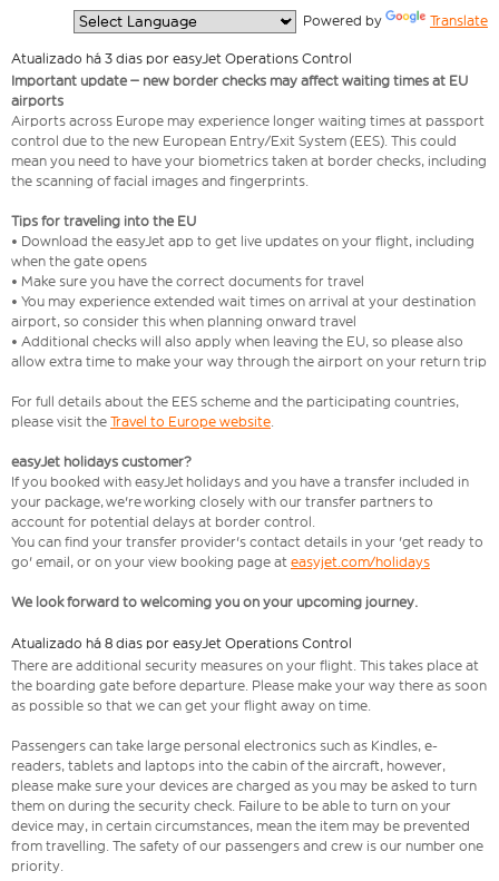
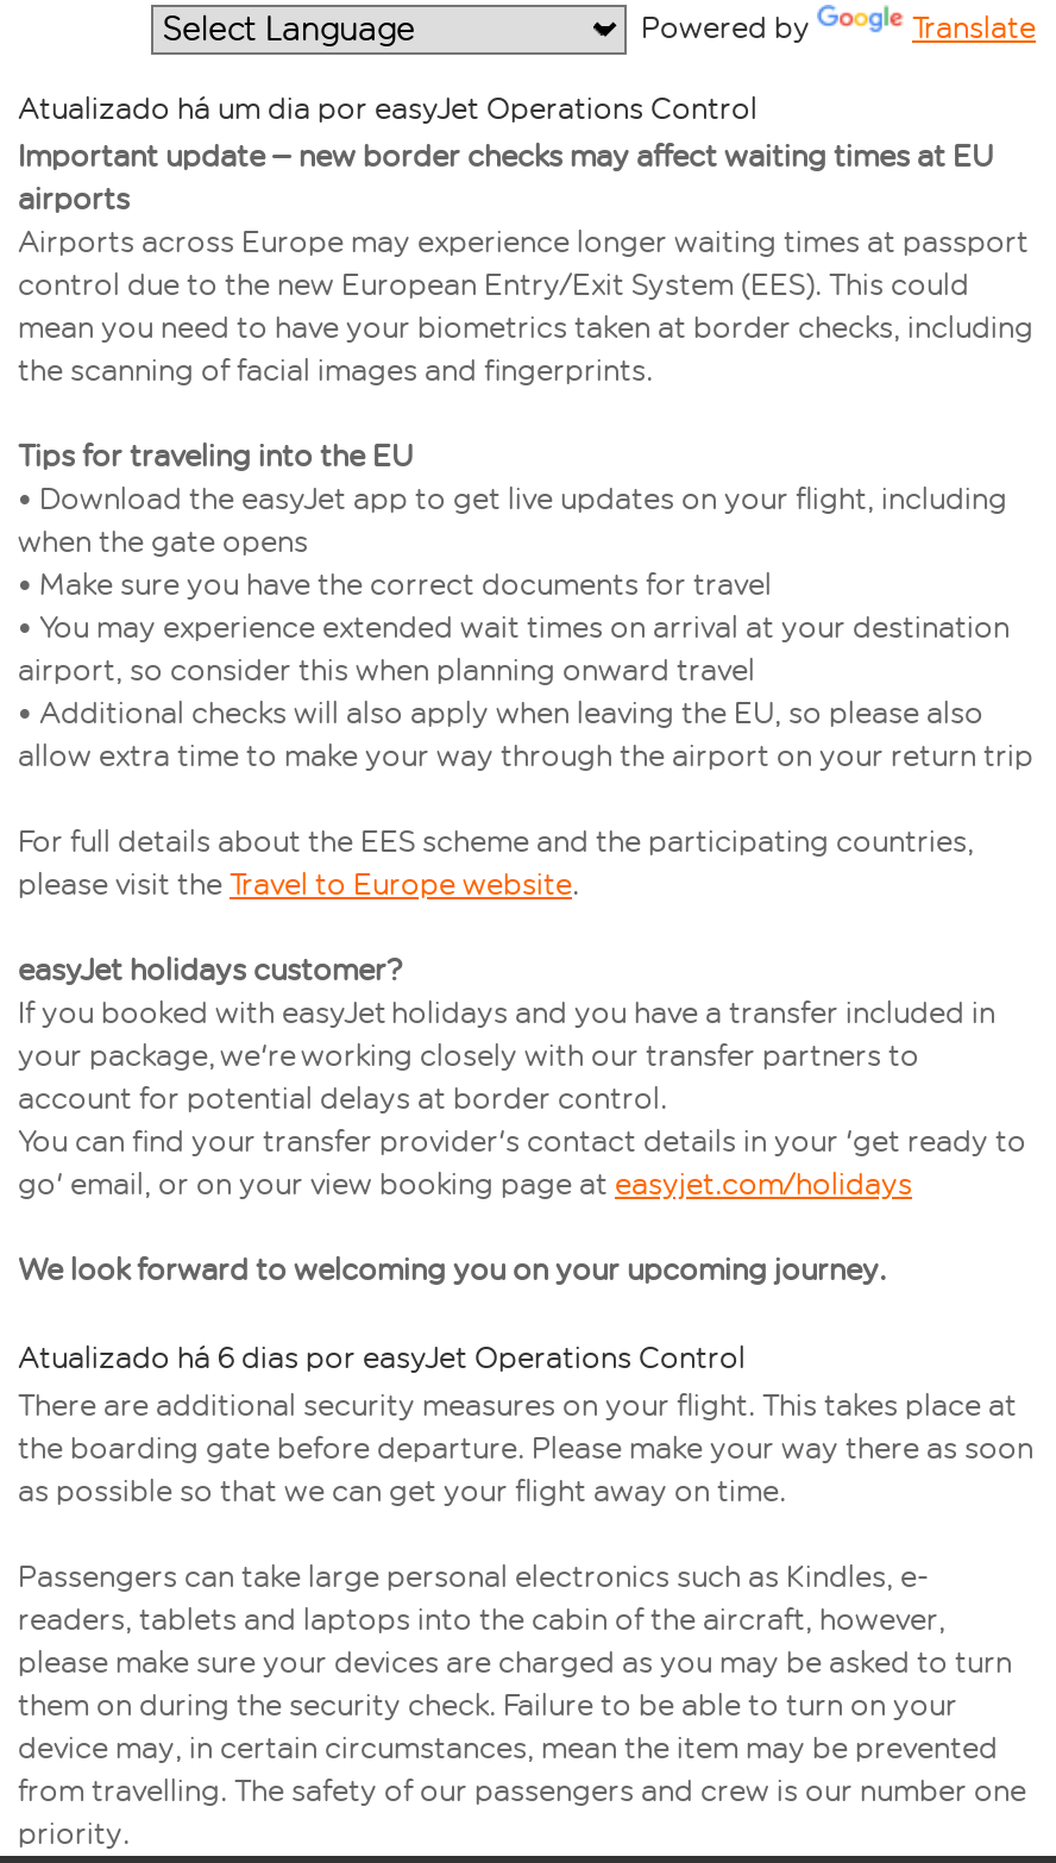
- Atualizado há 3 dias por easyJet Operations Control
+ Atualizado há um dia por easyJet Operations Control

- Atualizado há 8 dias por easyJet Operations Control
+ Atualizado há 6 dias por easyJet Operations Control
